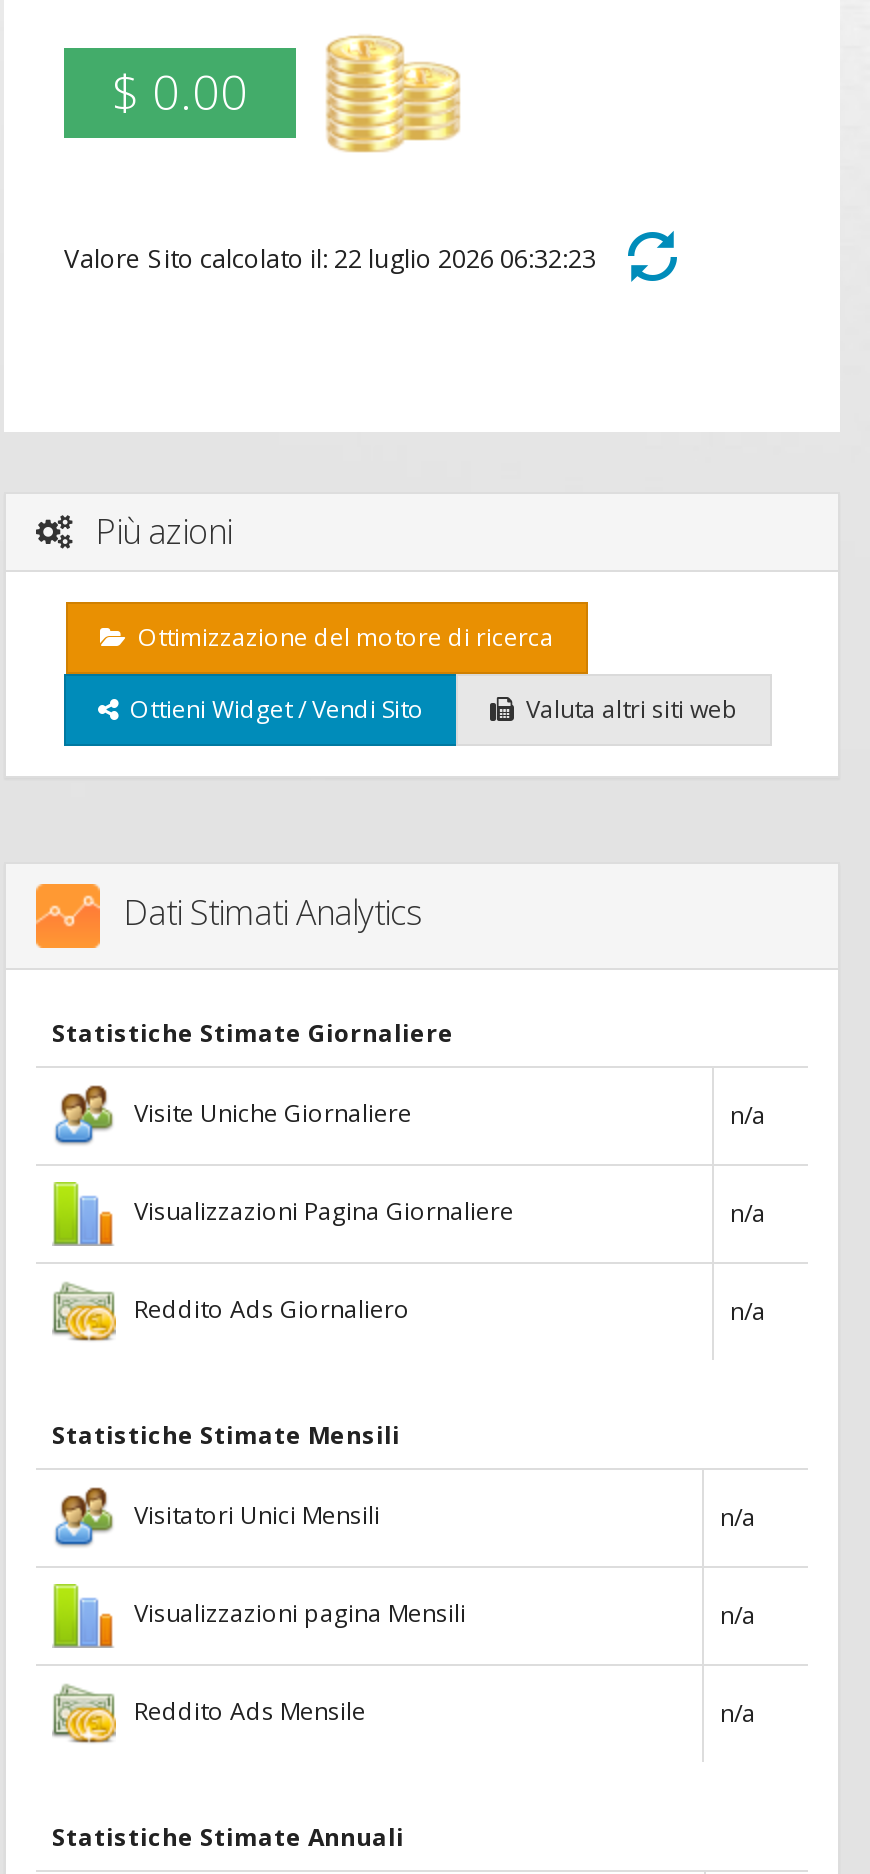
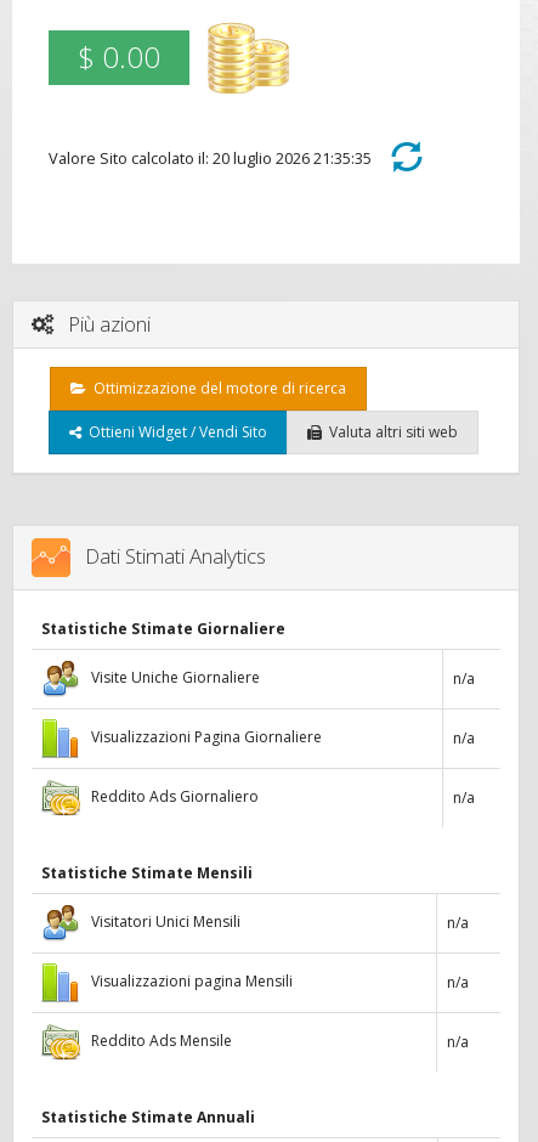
- Valore Sito calcolato il: 22 luglio 2026 06:32:23
+ Valore Sito calcolato il: 20 luglio 2026 21:35:35
